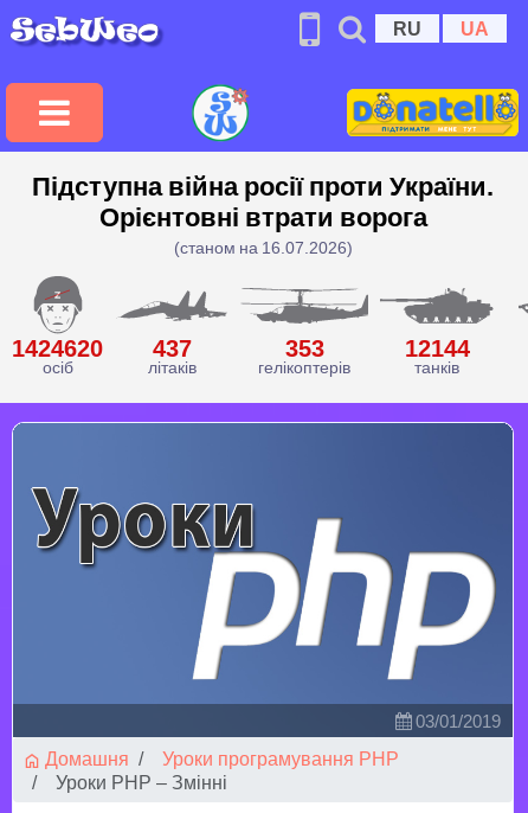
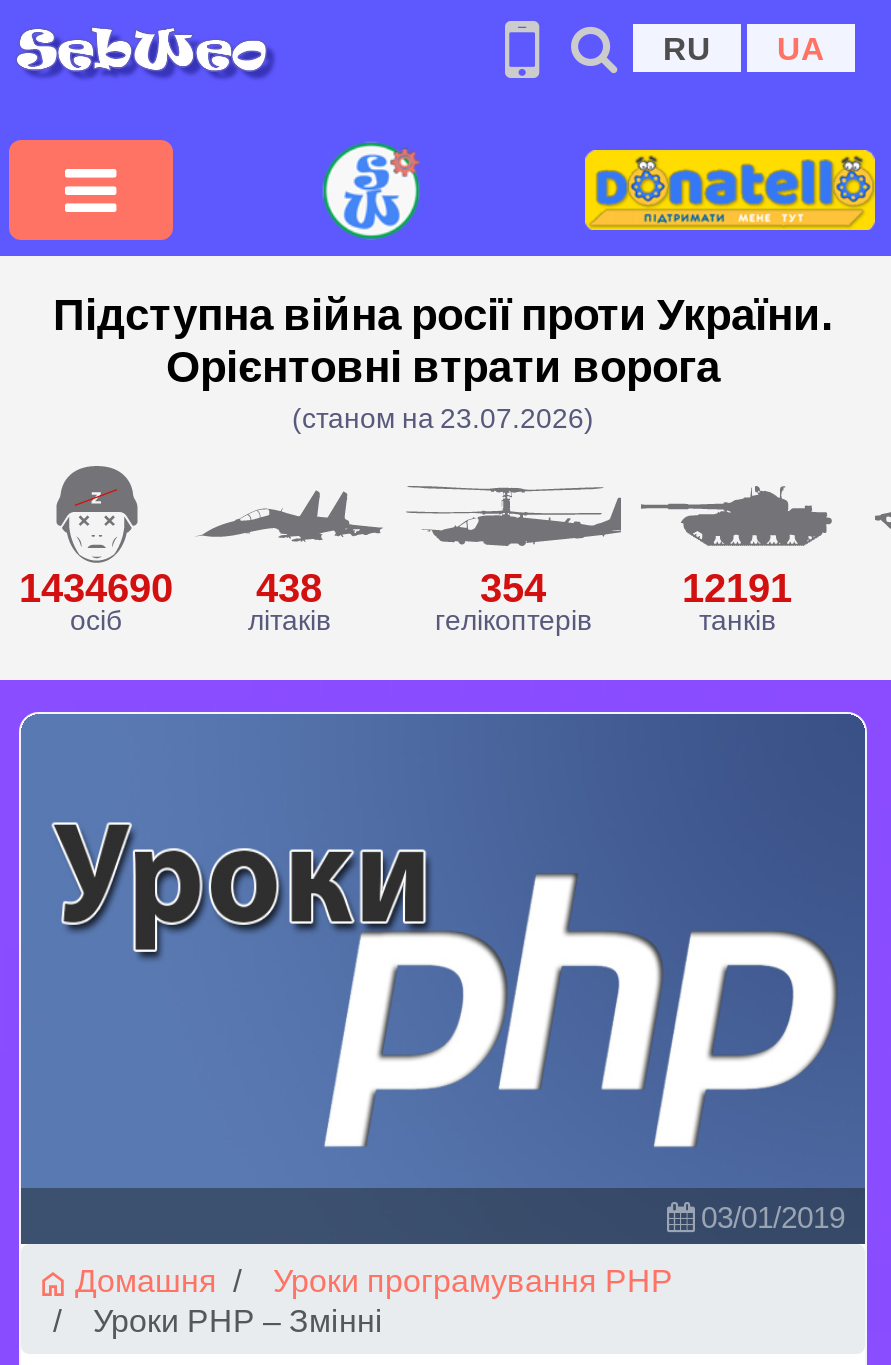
- (станом на 16.07.2026)
+ (станом на 23.07.2026)

- 1424620
+ 1434690

- 437
+ 438

- 353
+ 354

- 12144
+ 12191
